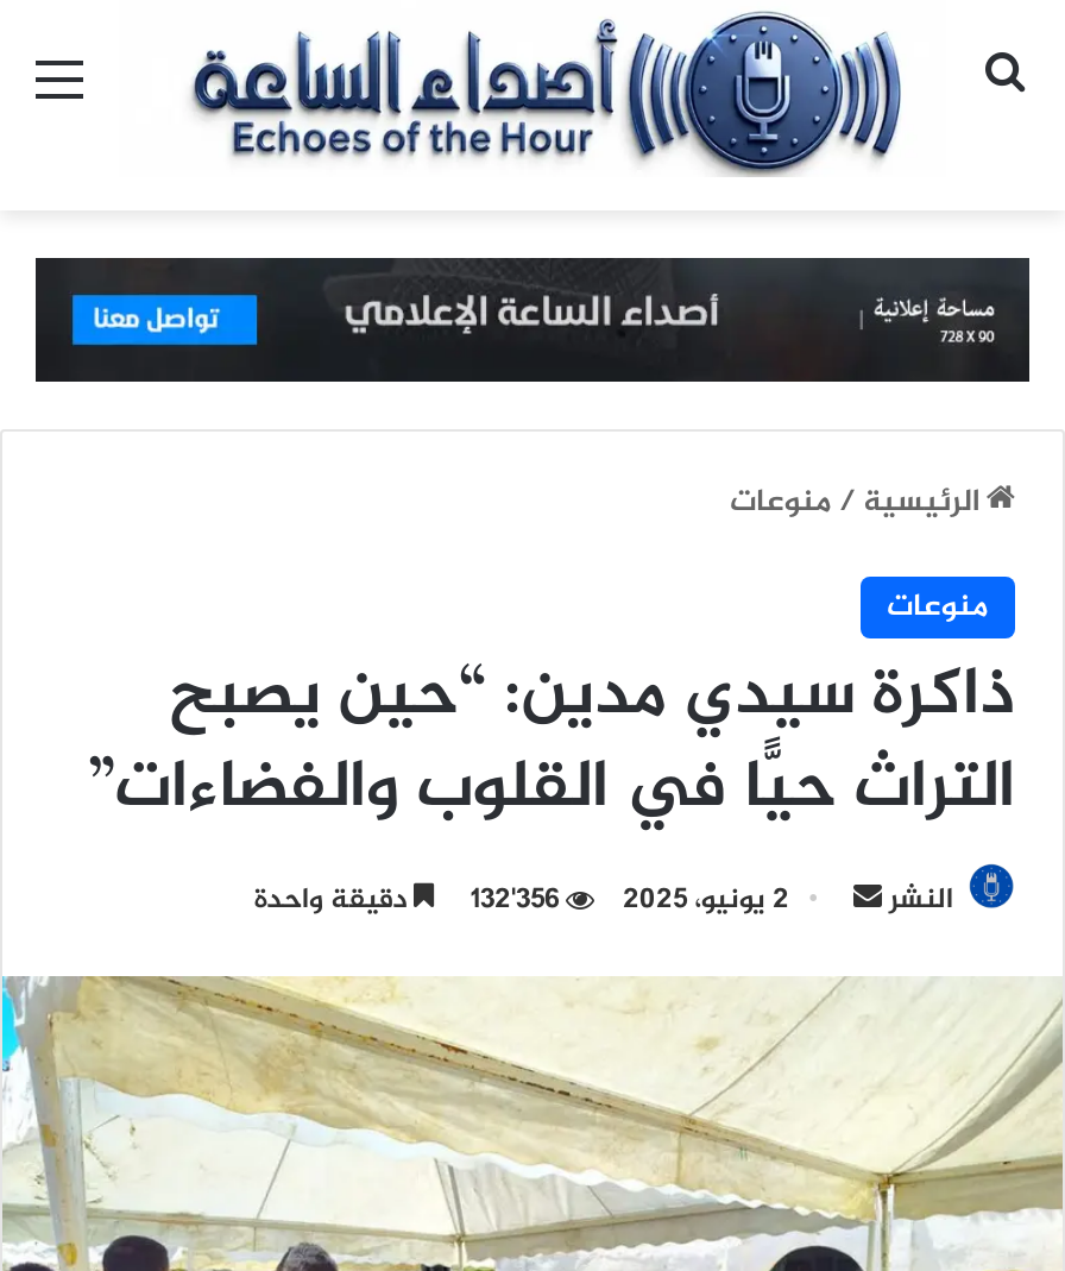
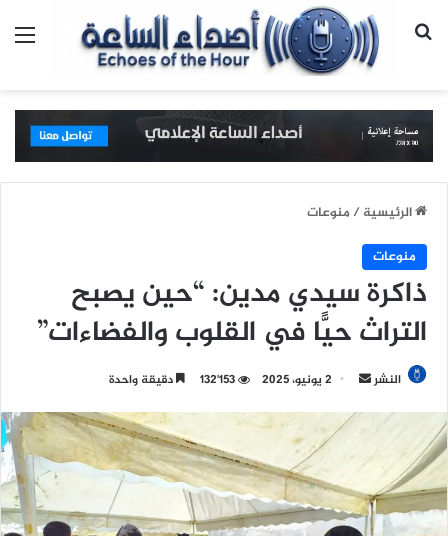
- 132٬356 دقيقة واحدة
+ 132٬153 دقيقة واحدة
